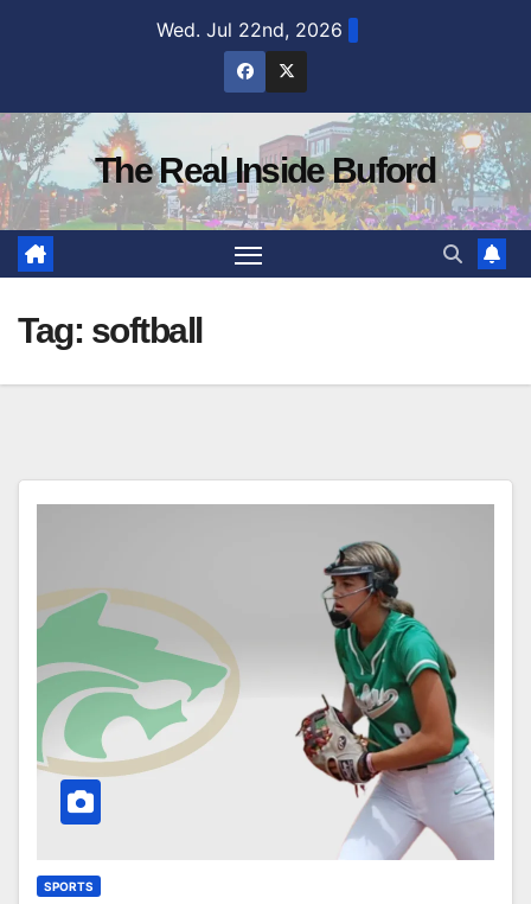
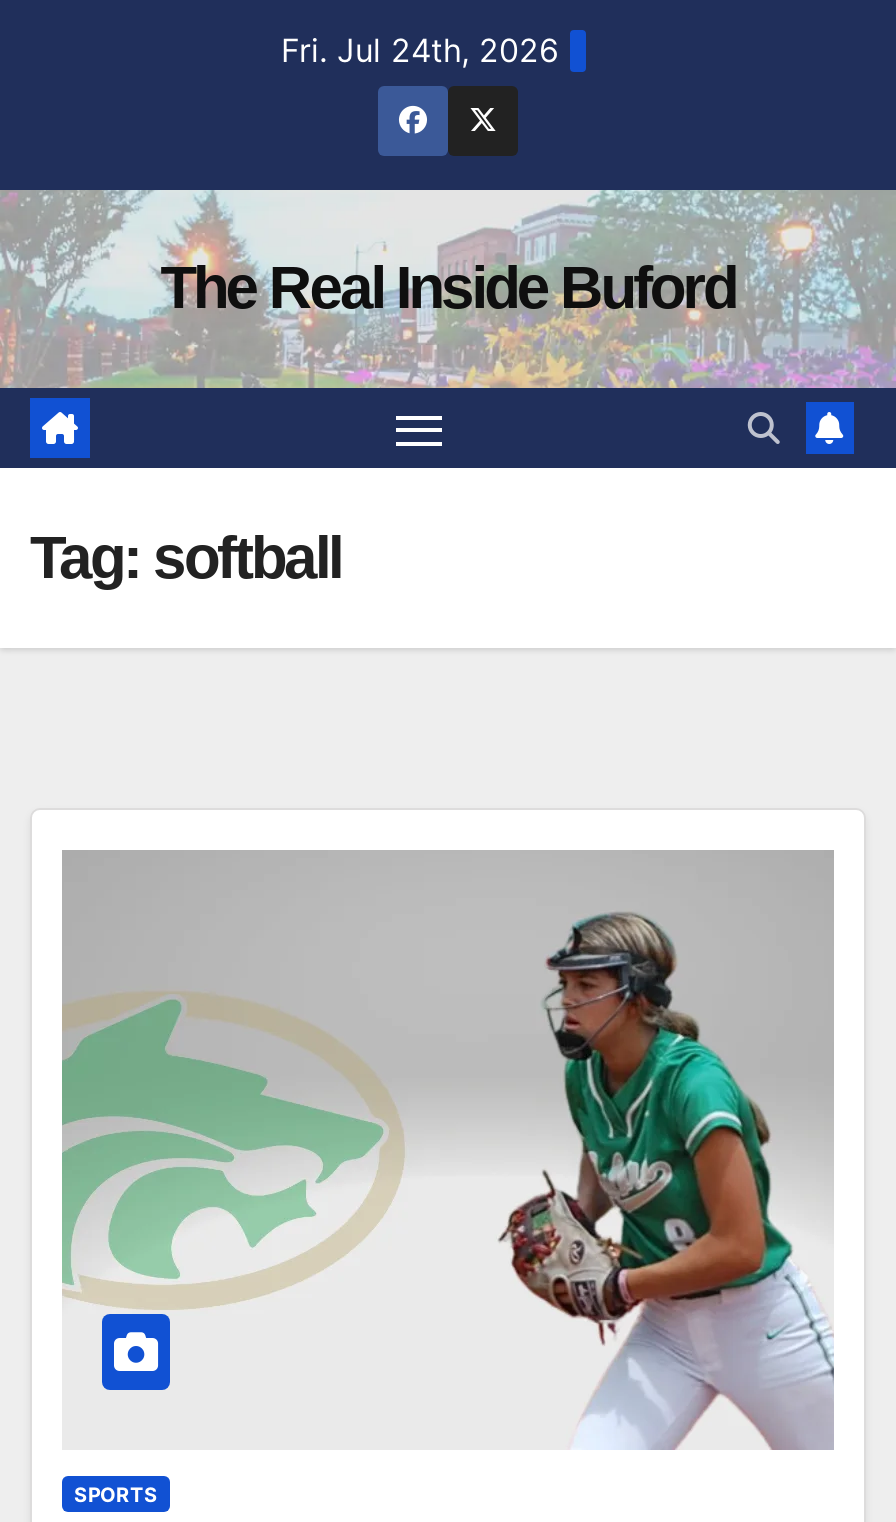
- Wed. Jul 22nd, 2026
+ Fri. Jul 24th, 2026
